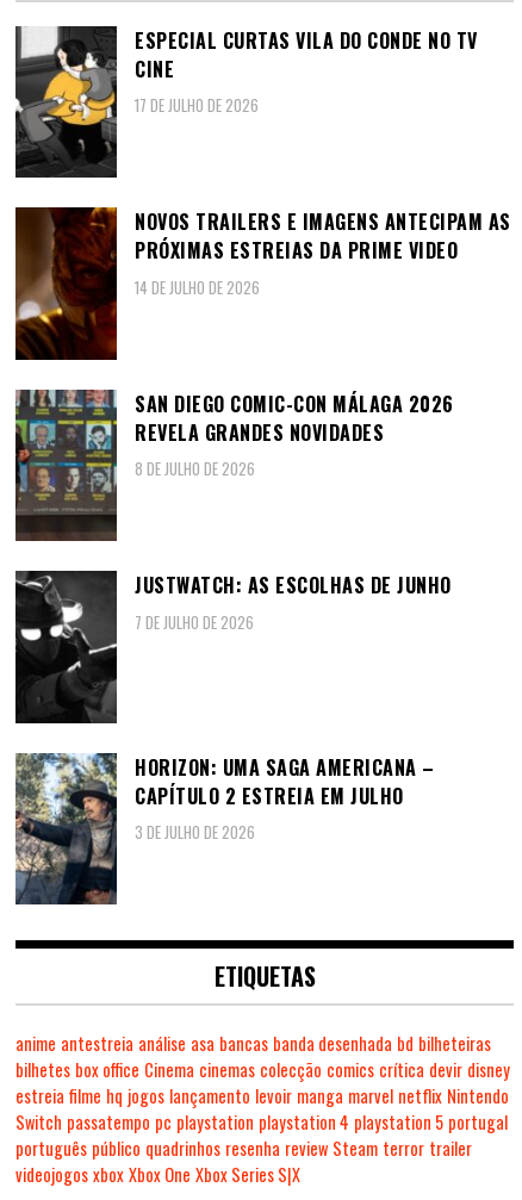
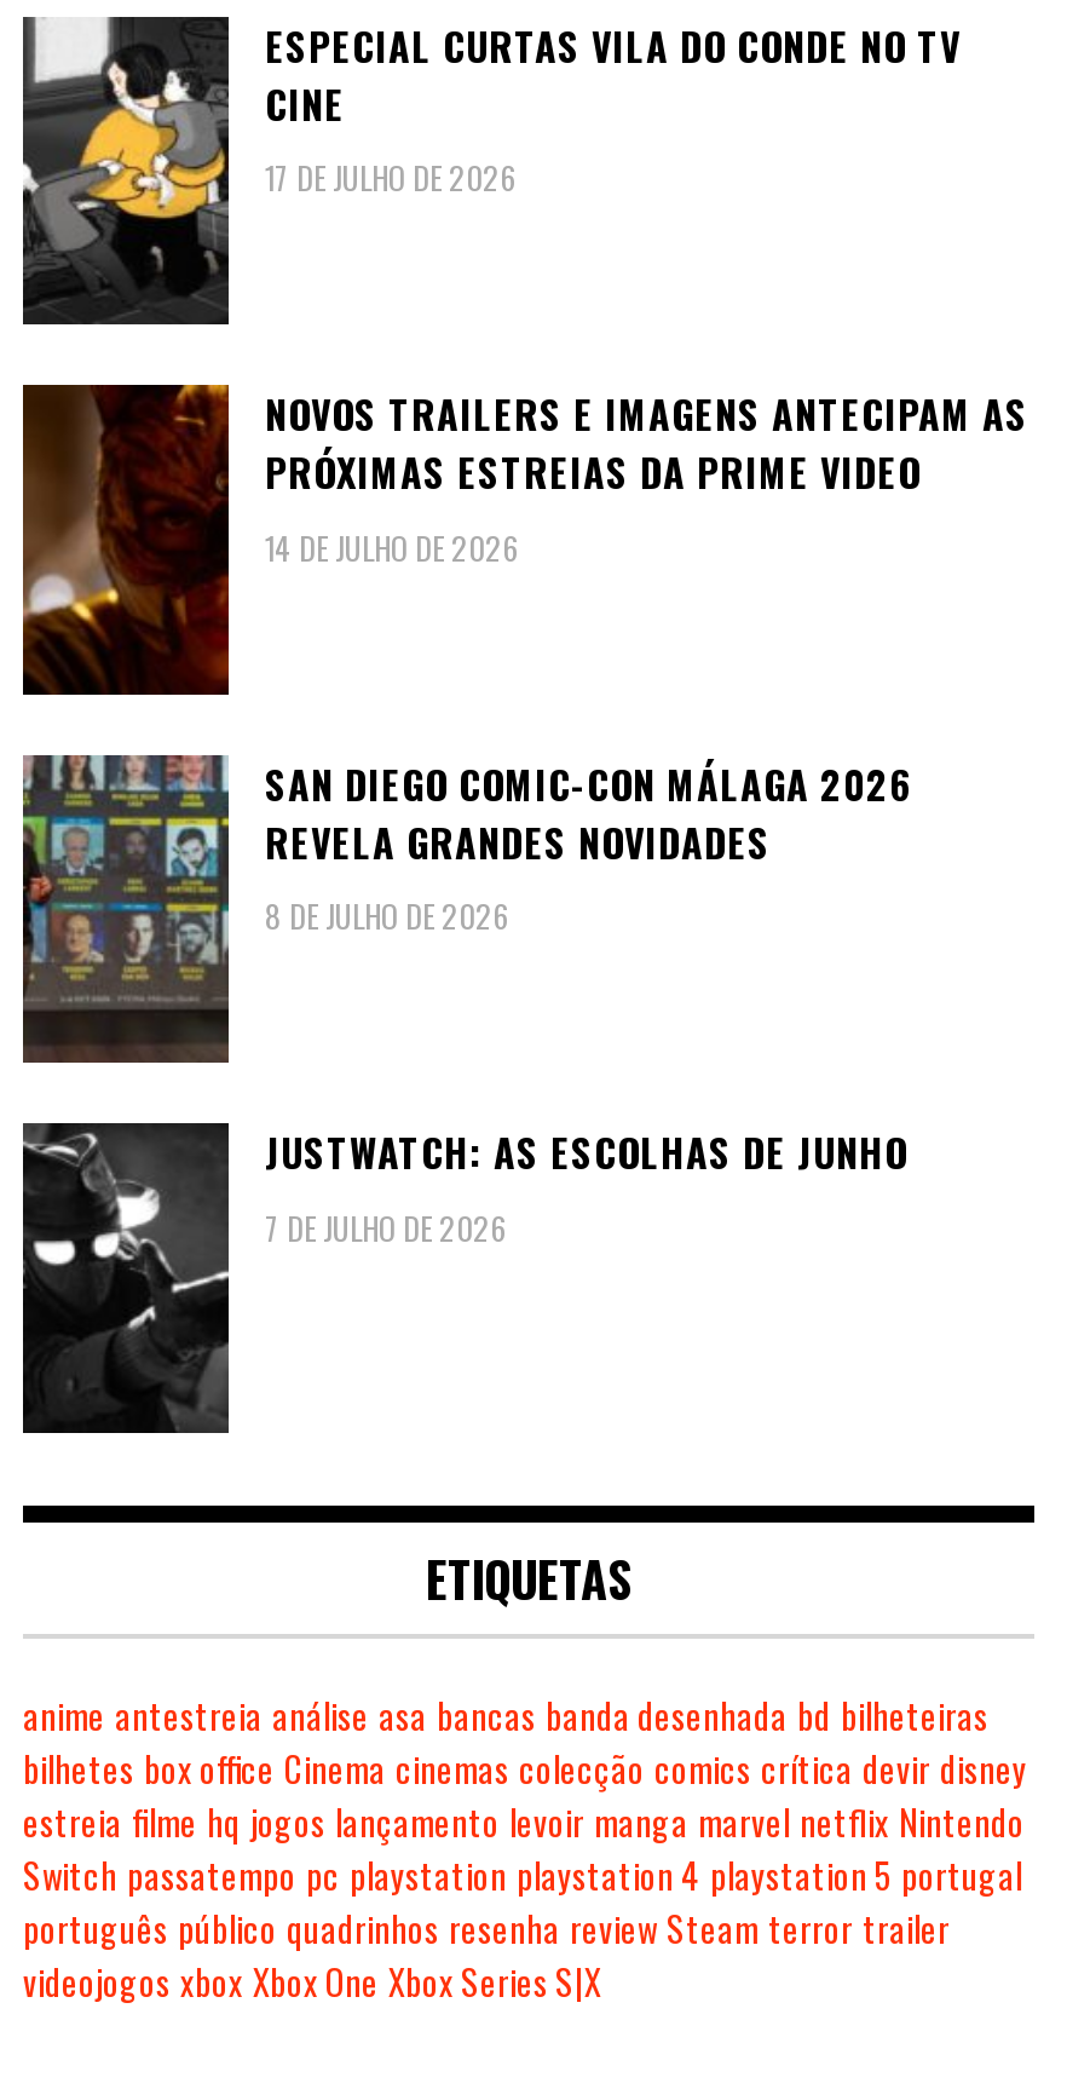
- [image]
- HORIZON: UMA SAGA AMERICANA –
- CAPÍTULO 2 ESTREIA EM JULHO
- 3 DE JULHO DE 2026
